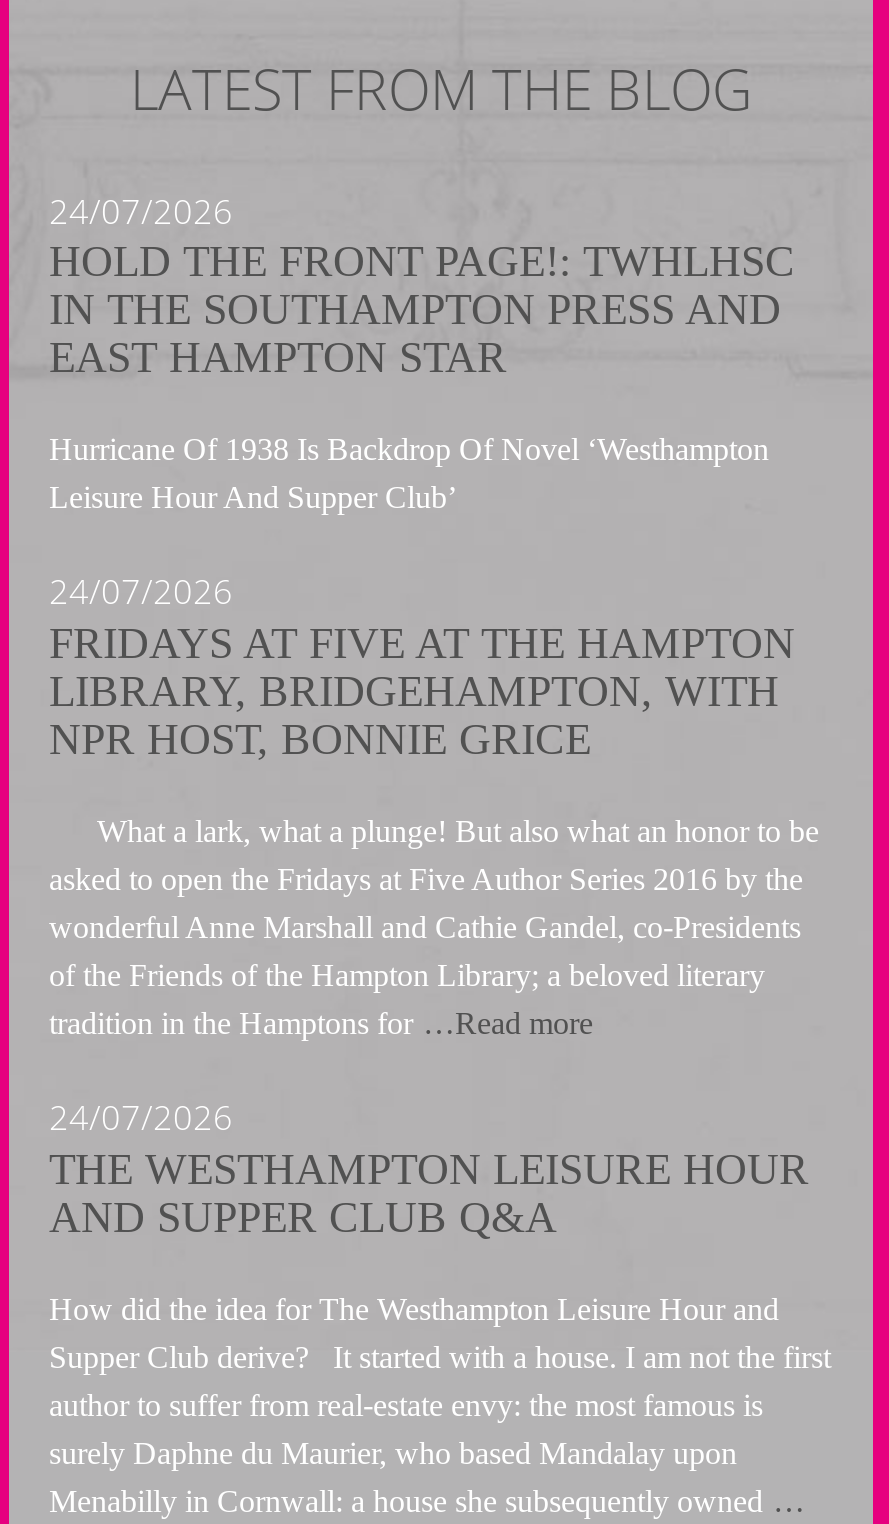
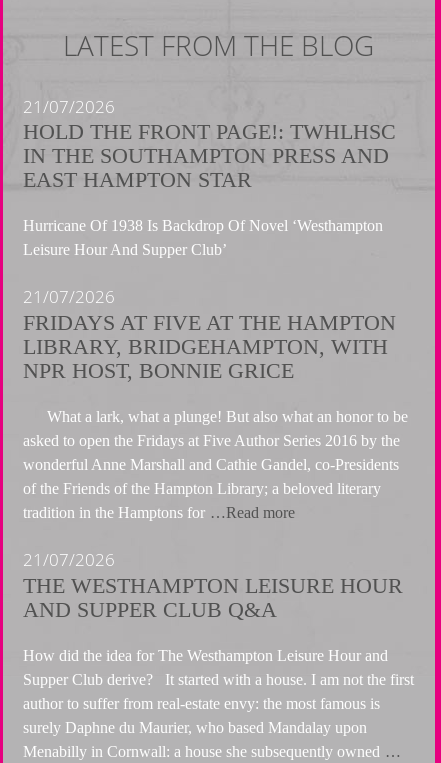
- 24/07/2026
+ 21/07/2026

- 24/07/2026
+ 21/07/2026

- 24/07/2026
+ 21/07/2026
